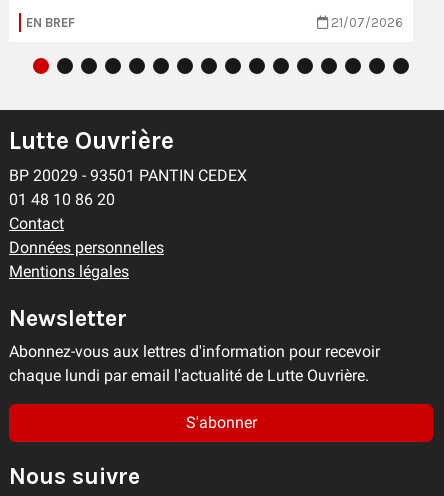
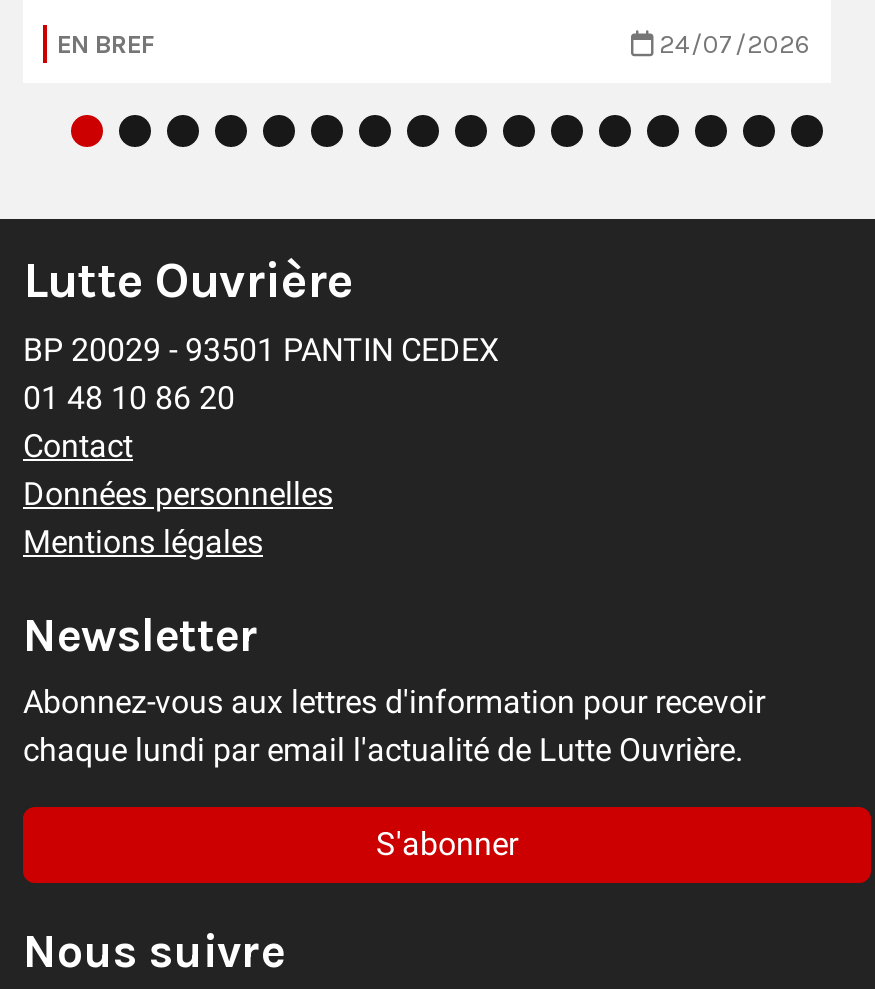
- 21/07/2026
+ 24/07/2026
